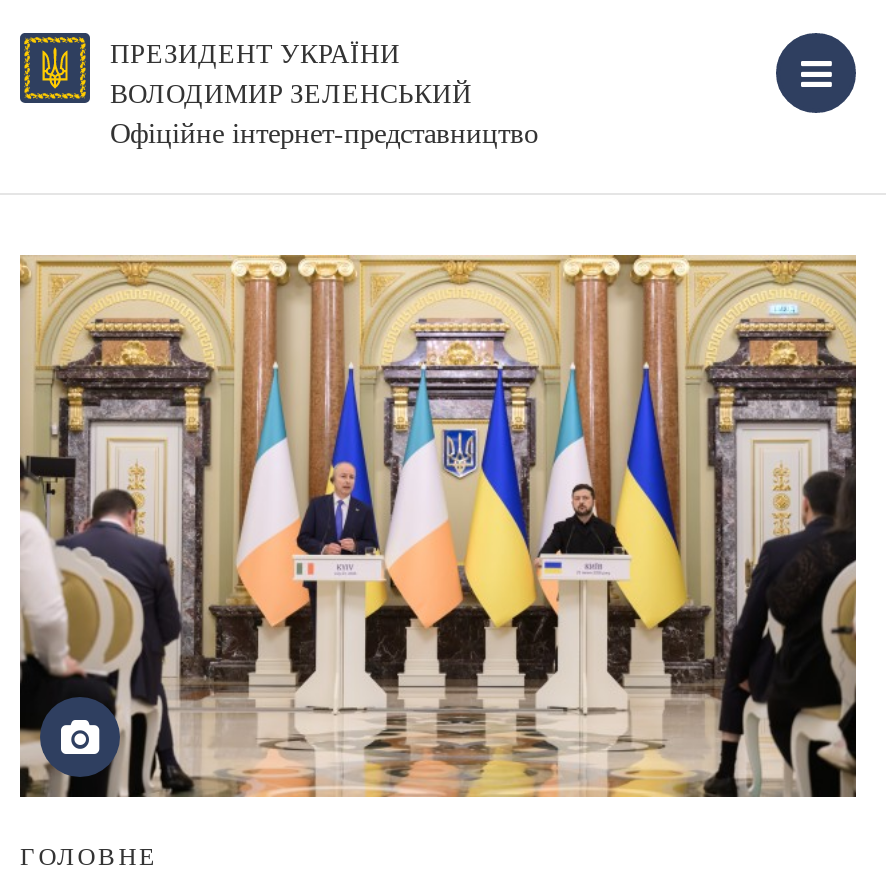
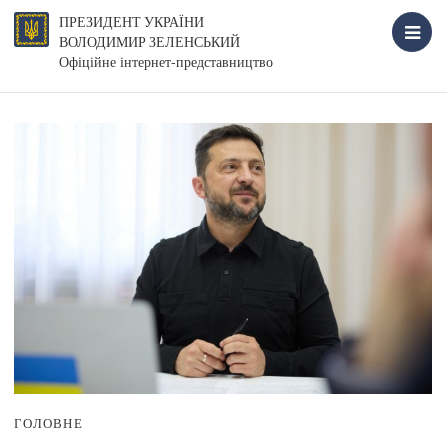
- [image]
+ [image]
